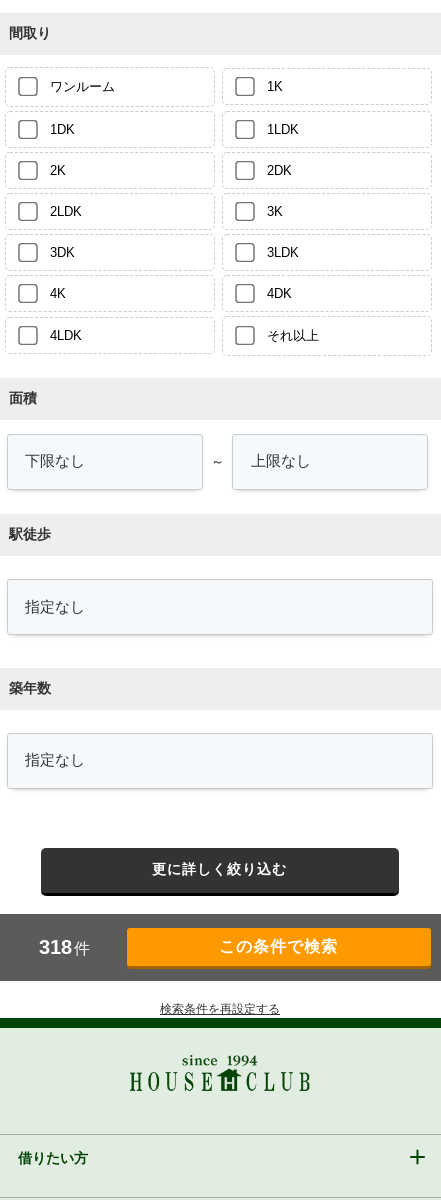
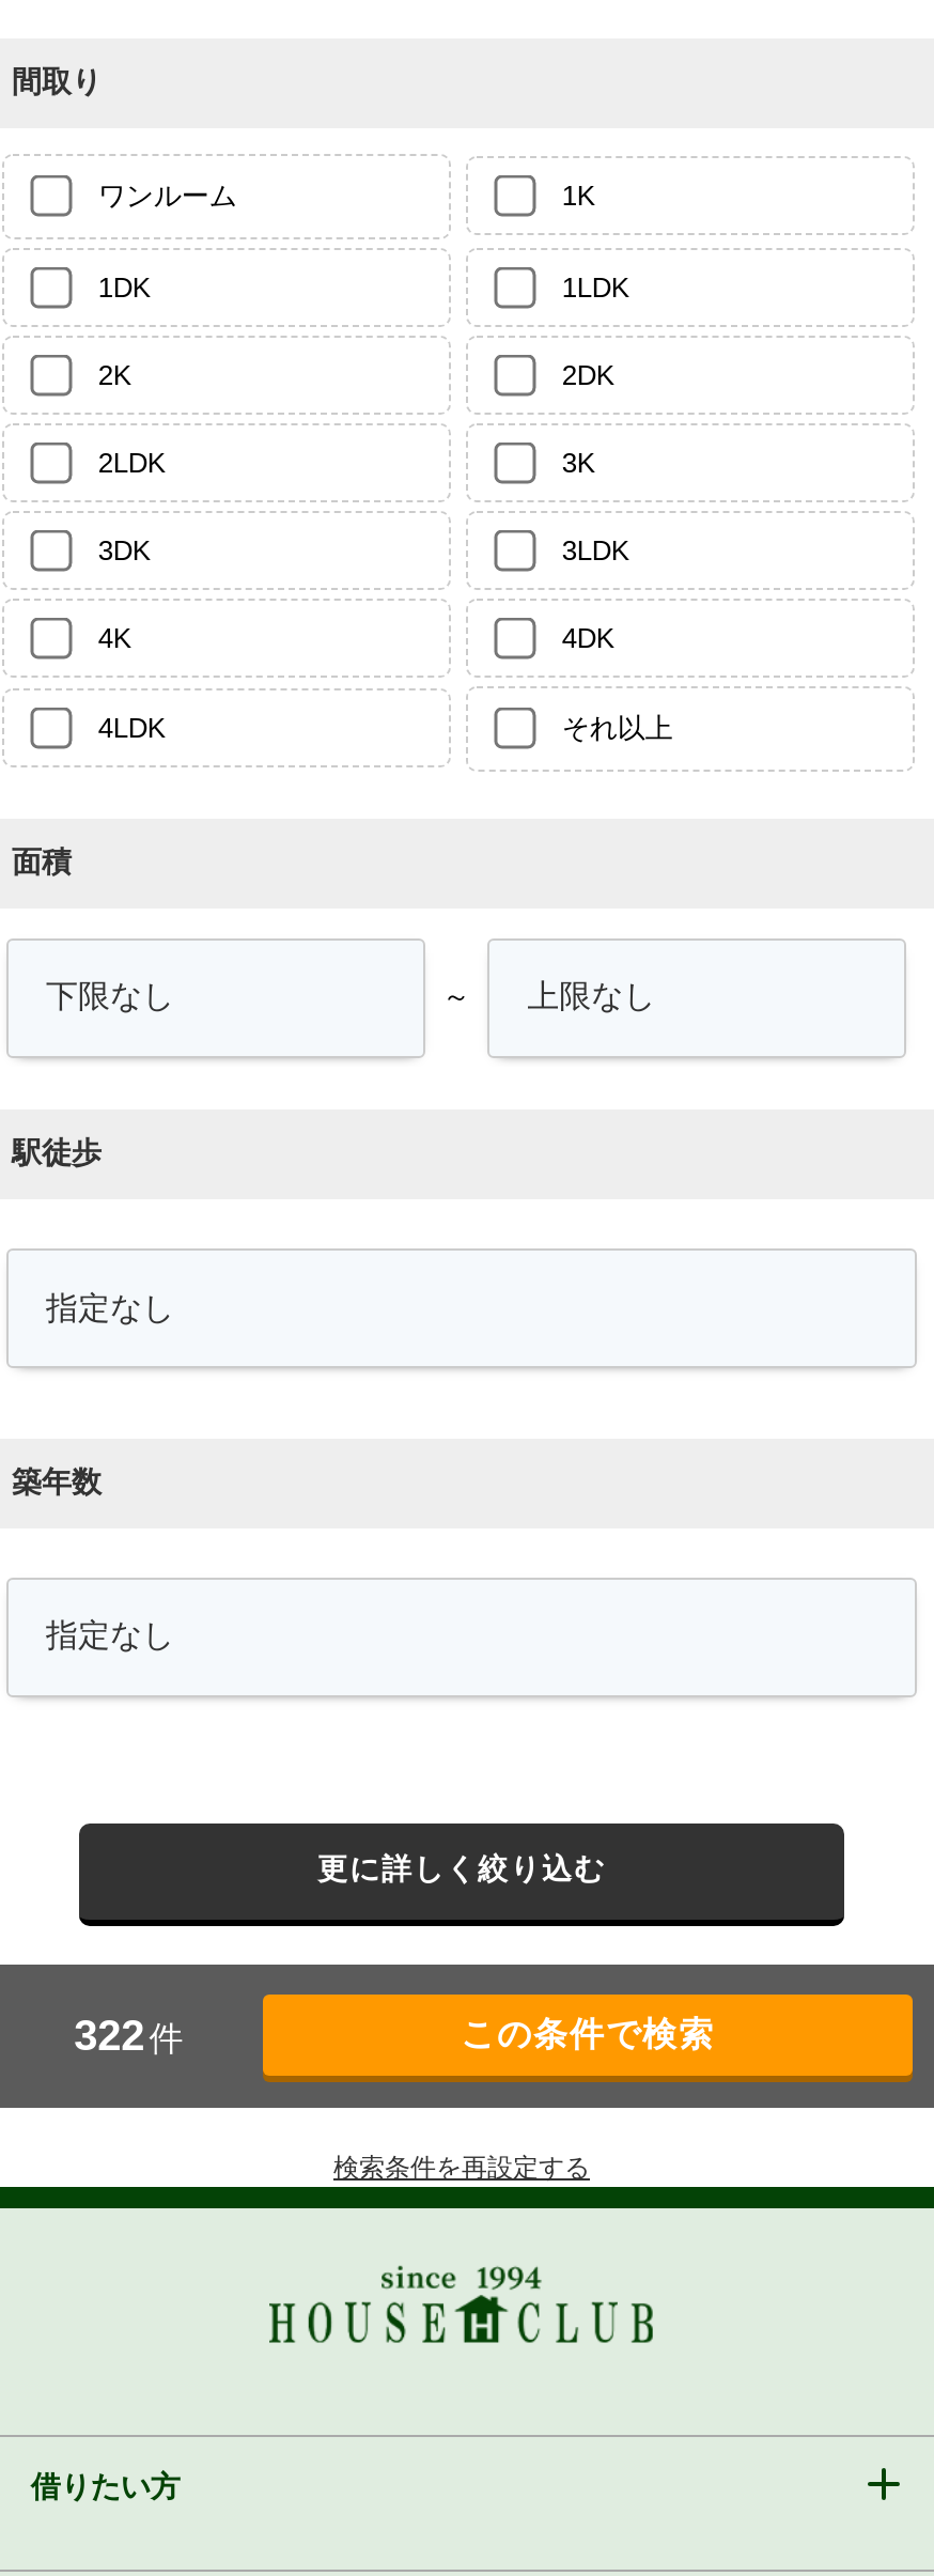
- 318 件
+ 322 件
